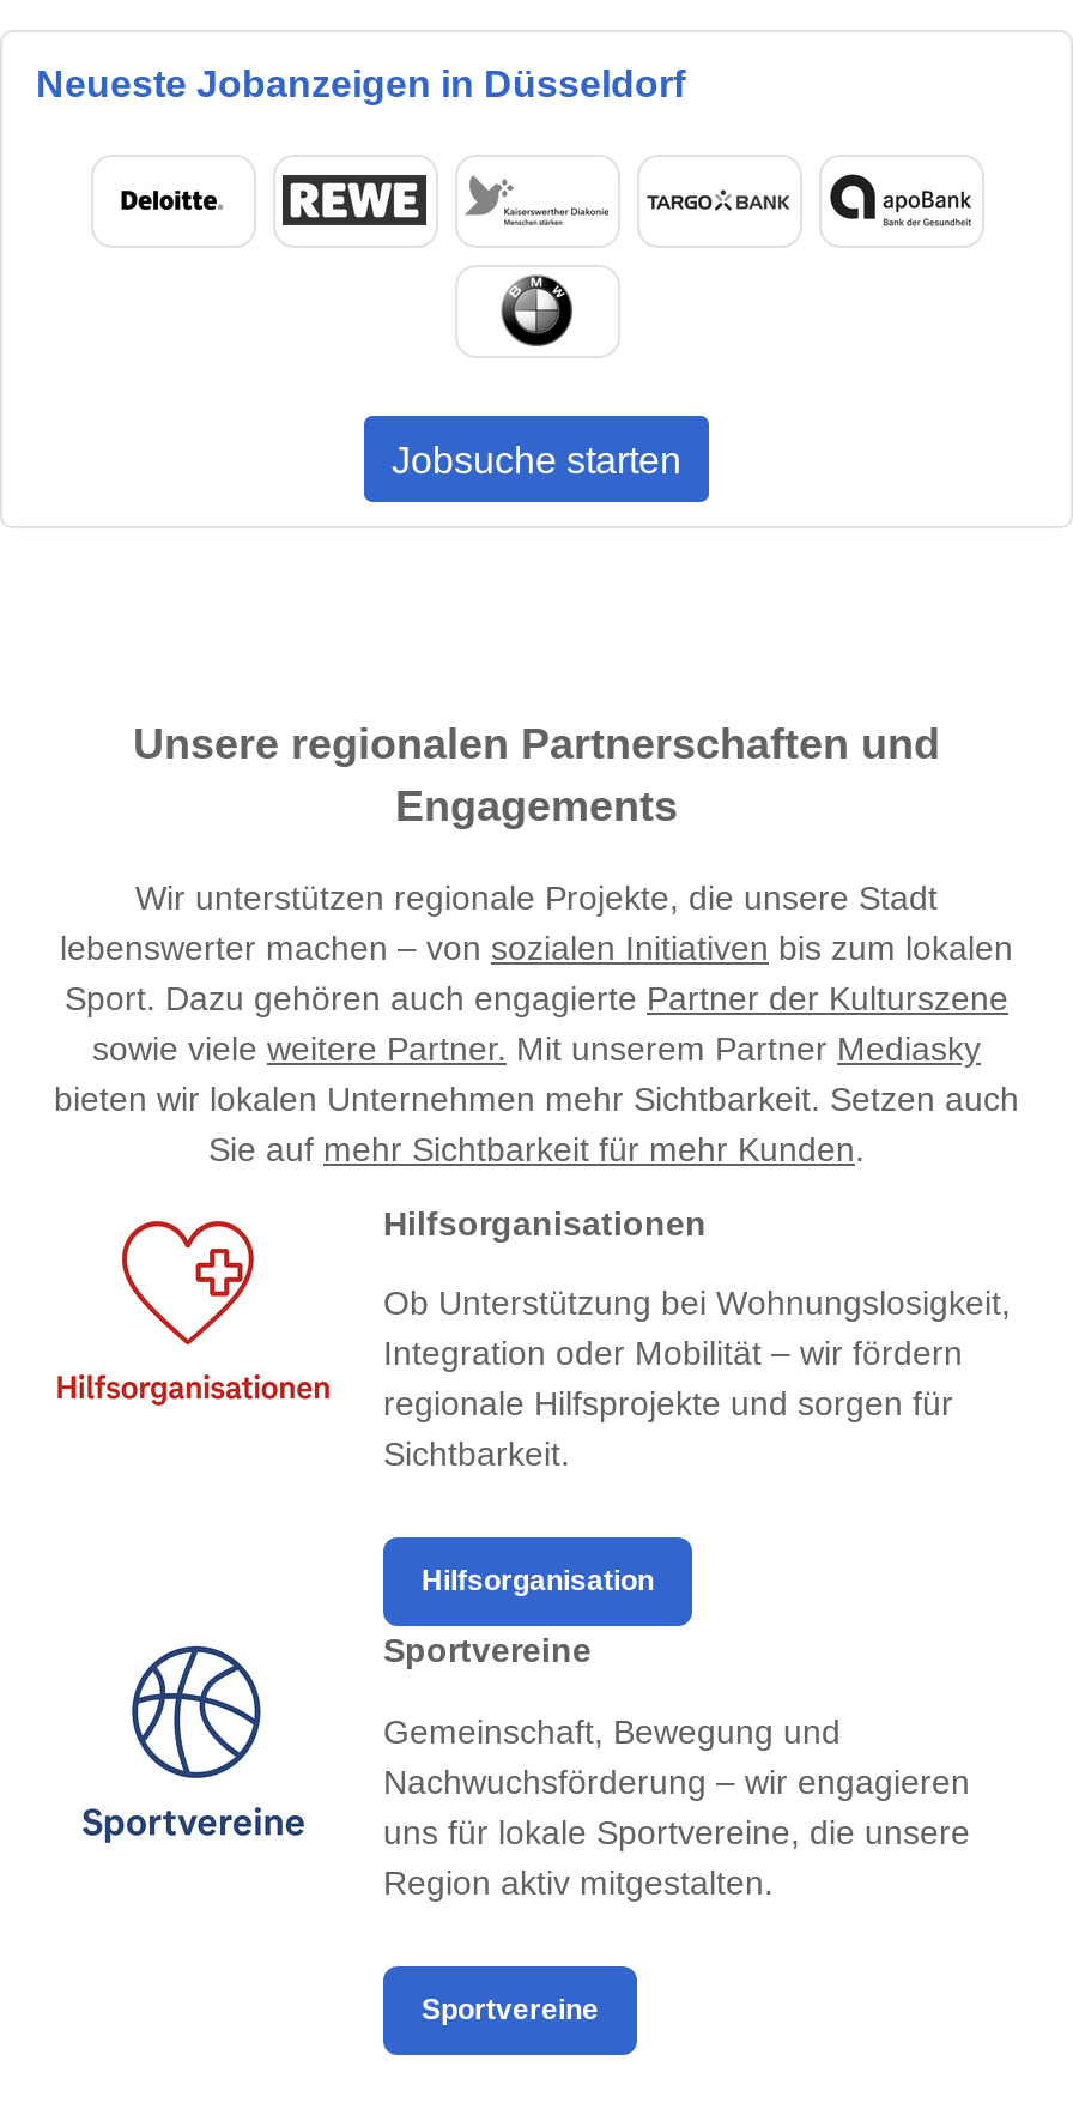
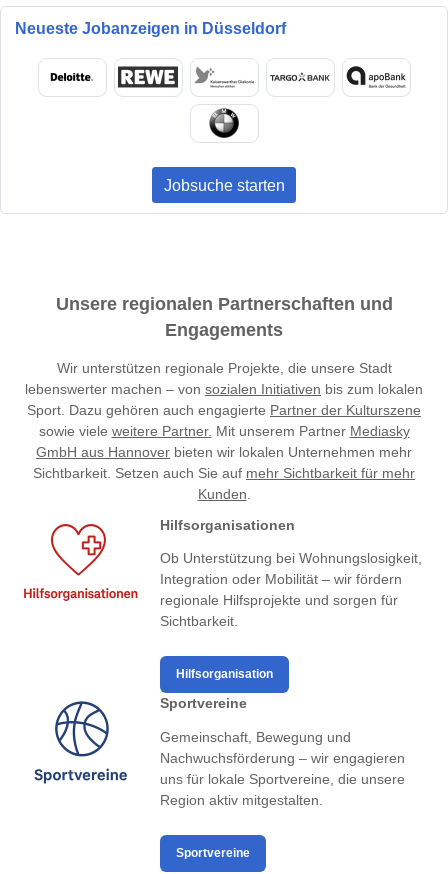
- bieten wir lokalen Unternehmen mehr Sichtbarkeit. Setzen auch
- Sie auf mehr Sichtbarkeit für mehr Kunden.
+ GmbH aus Hannover bieten wir lokalen Unternehmen mehr
+ Sichtbarkeit. Setzen auch Sie auf mehr Sichtbarkeit für mehr
+ Kunden.
